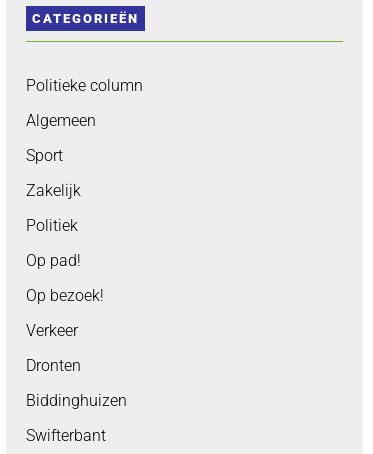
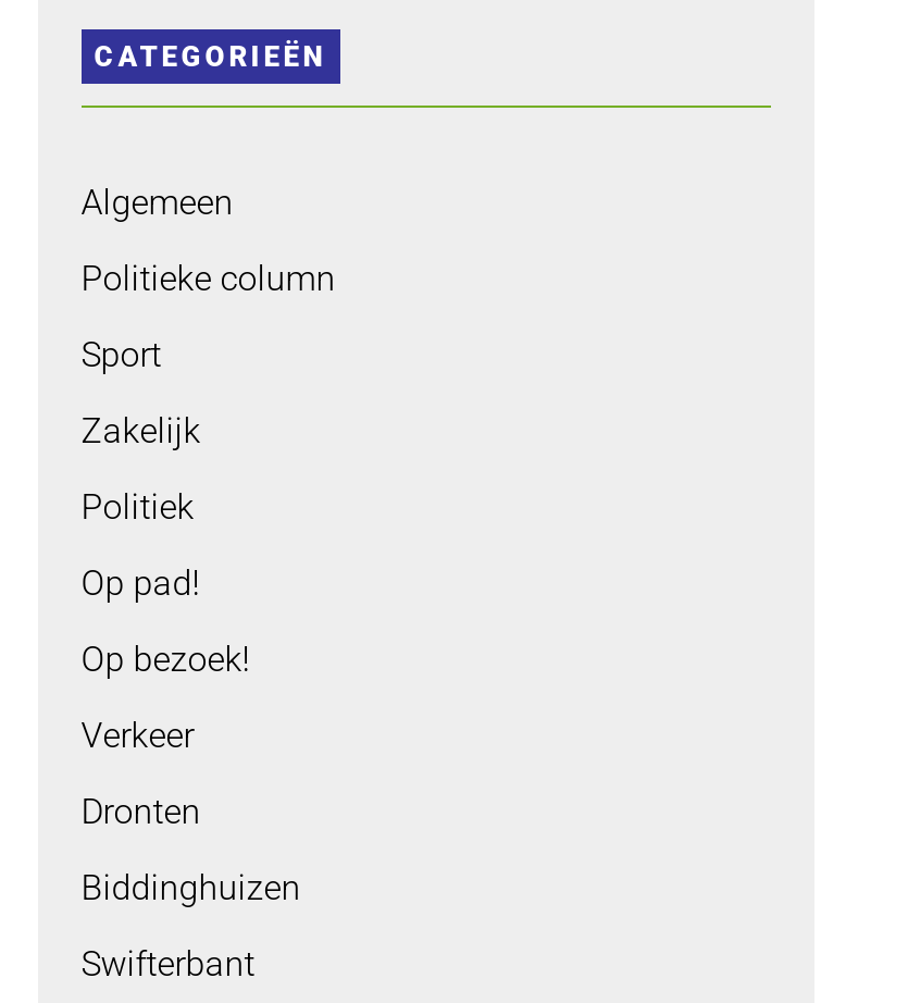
moved down: Politieke column

moved up: Algemeen
